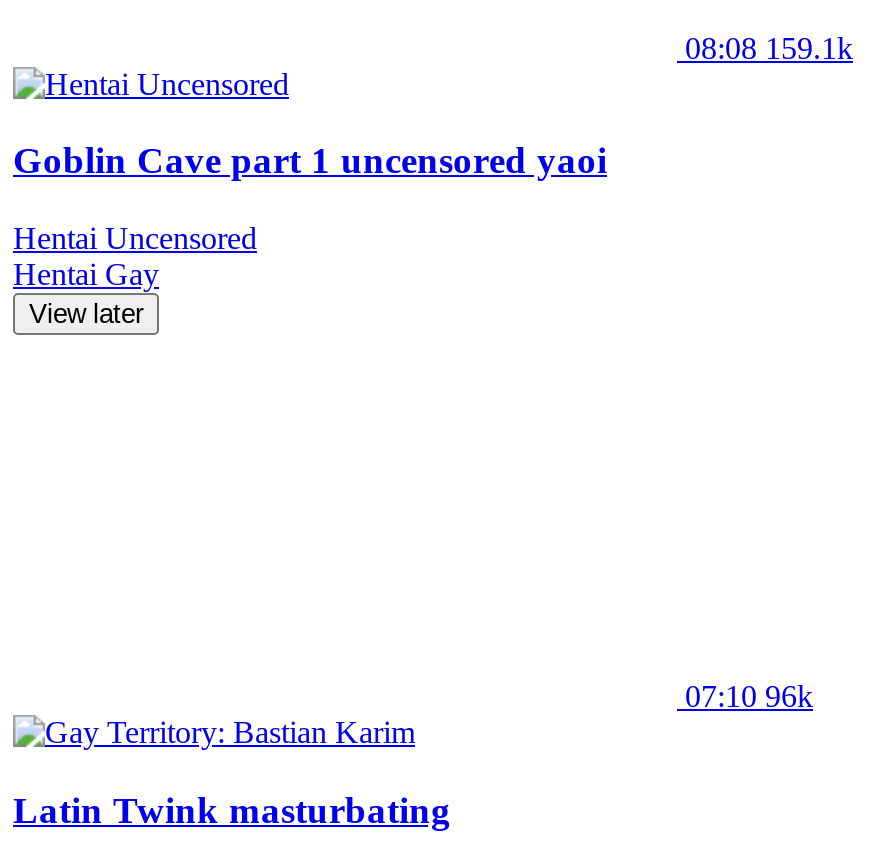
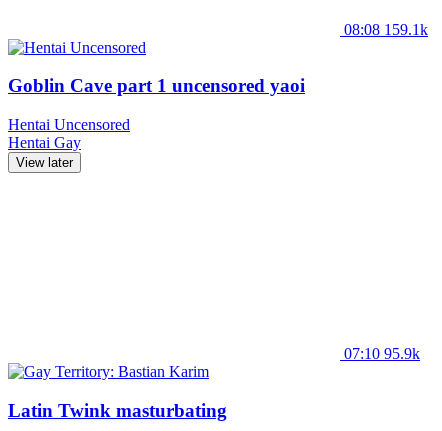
- 07:10 96k
+ 07:10 95.9k
